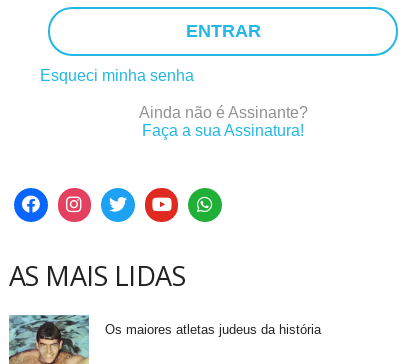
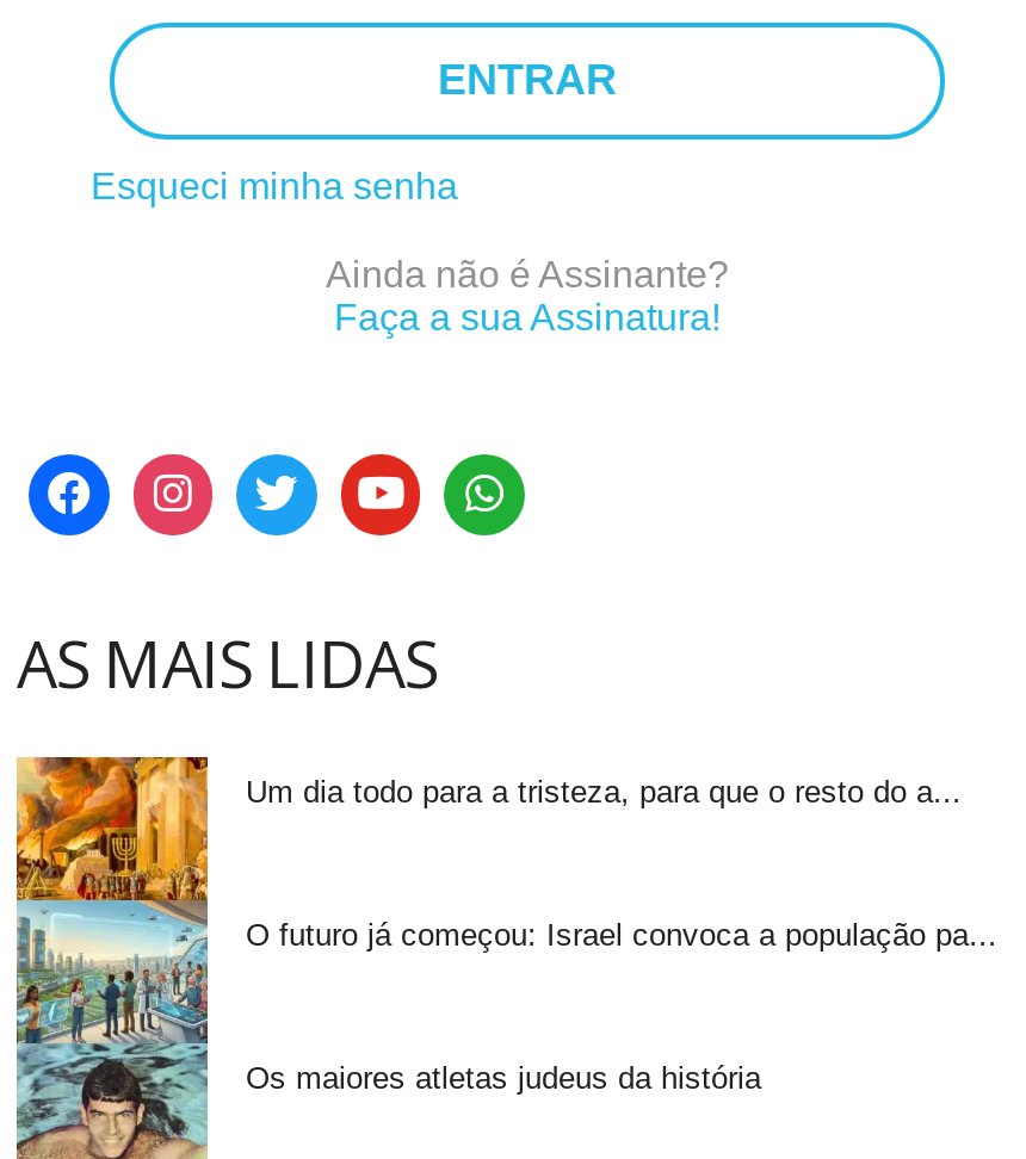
+ [image]
+ Um dia todo para a tristeza, para que o resto do a...

+ O futuro já começou: Israel convoca a população pa...
